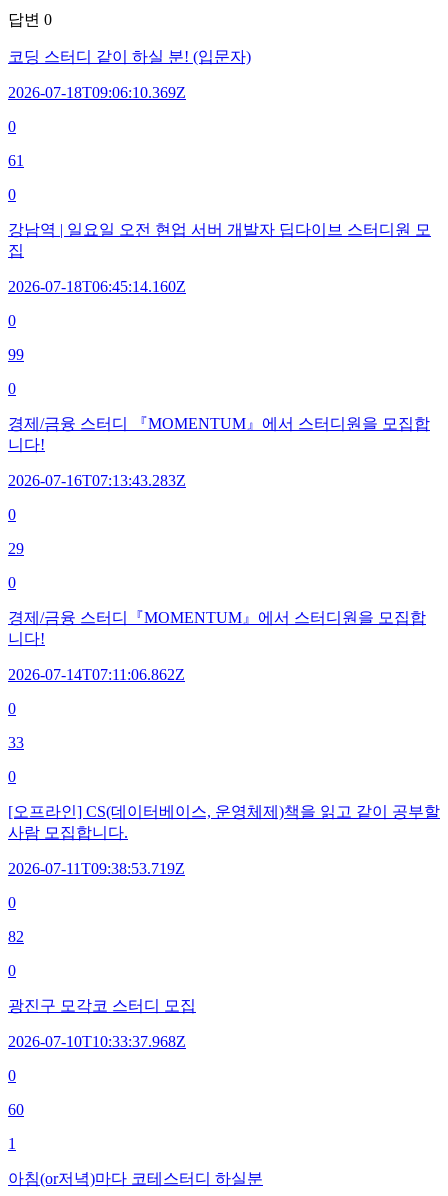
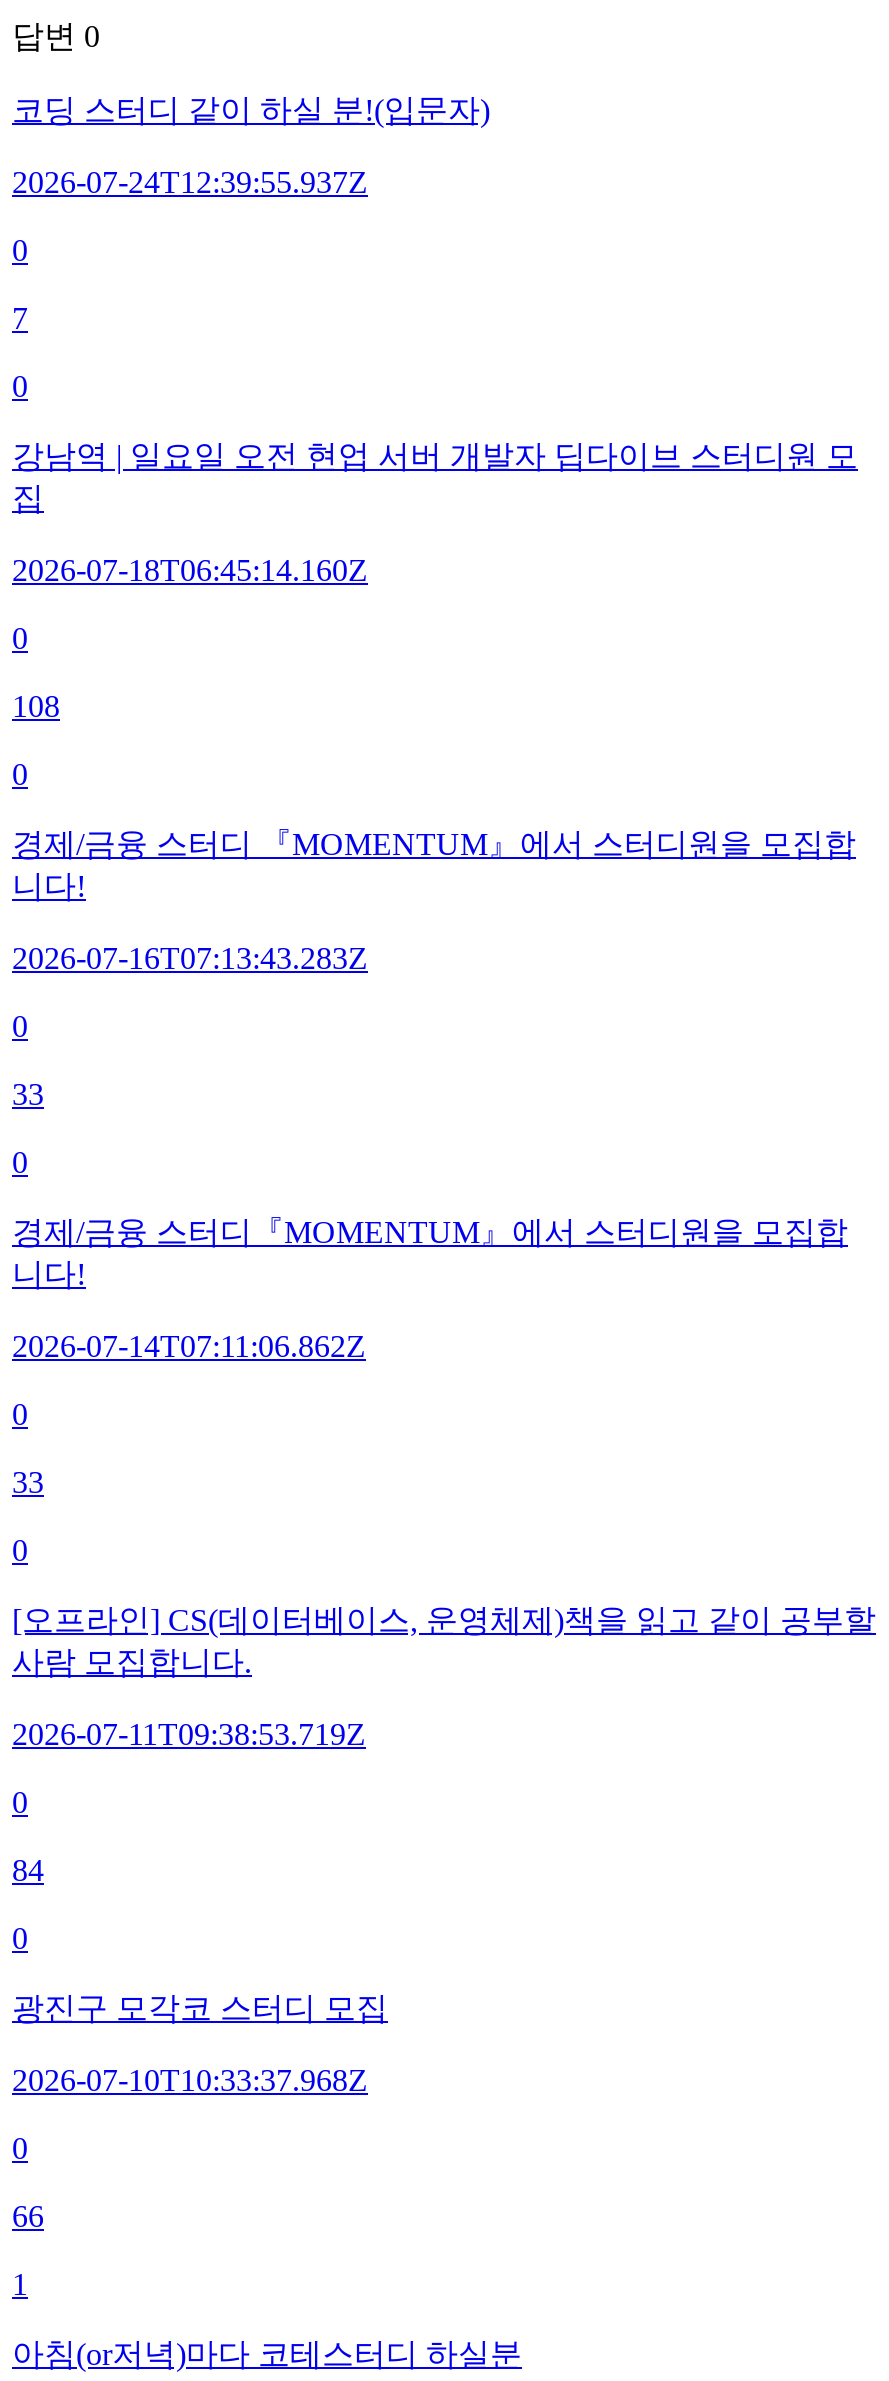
- 코딩 스터디 같이 하실 분! (입문자)
+ 코딩 스터디 같이 하실 분!(입문자)

- 2026-07-18T09:06:10.369Z
+ 2026-07-24T12:39:55.937Z

- 61
+ 7

- 99
+ 108

- 29
+ 33

- 82
+ 84

- 60
+ 66
